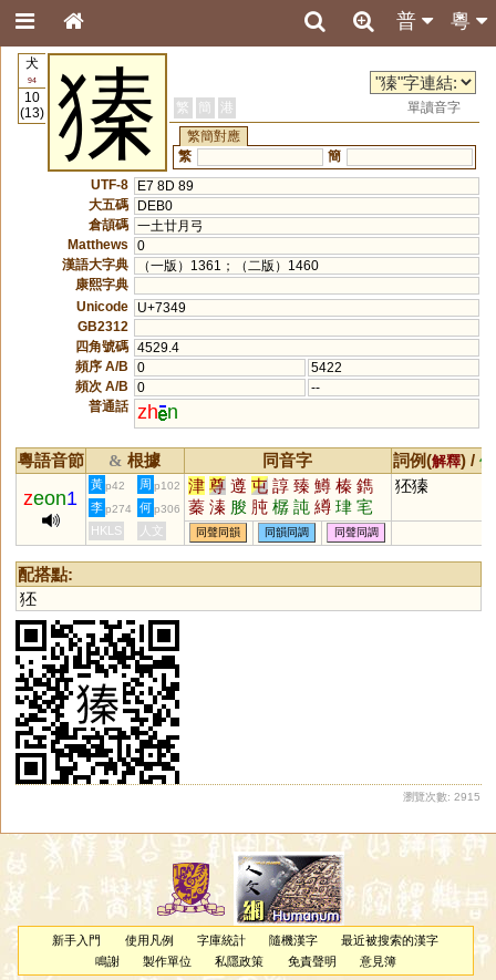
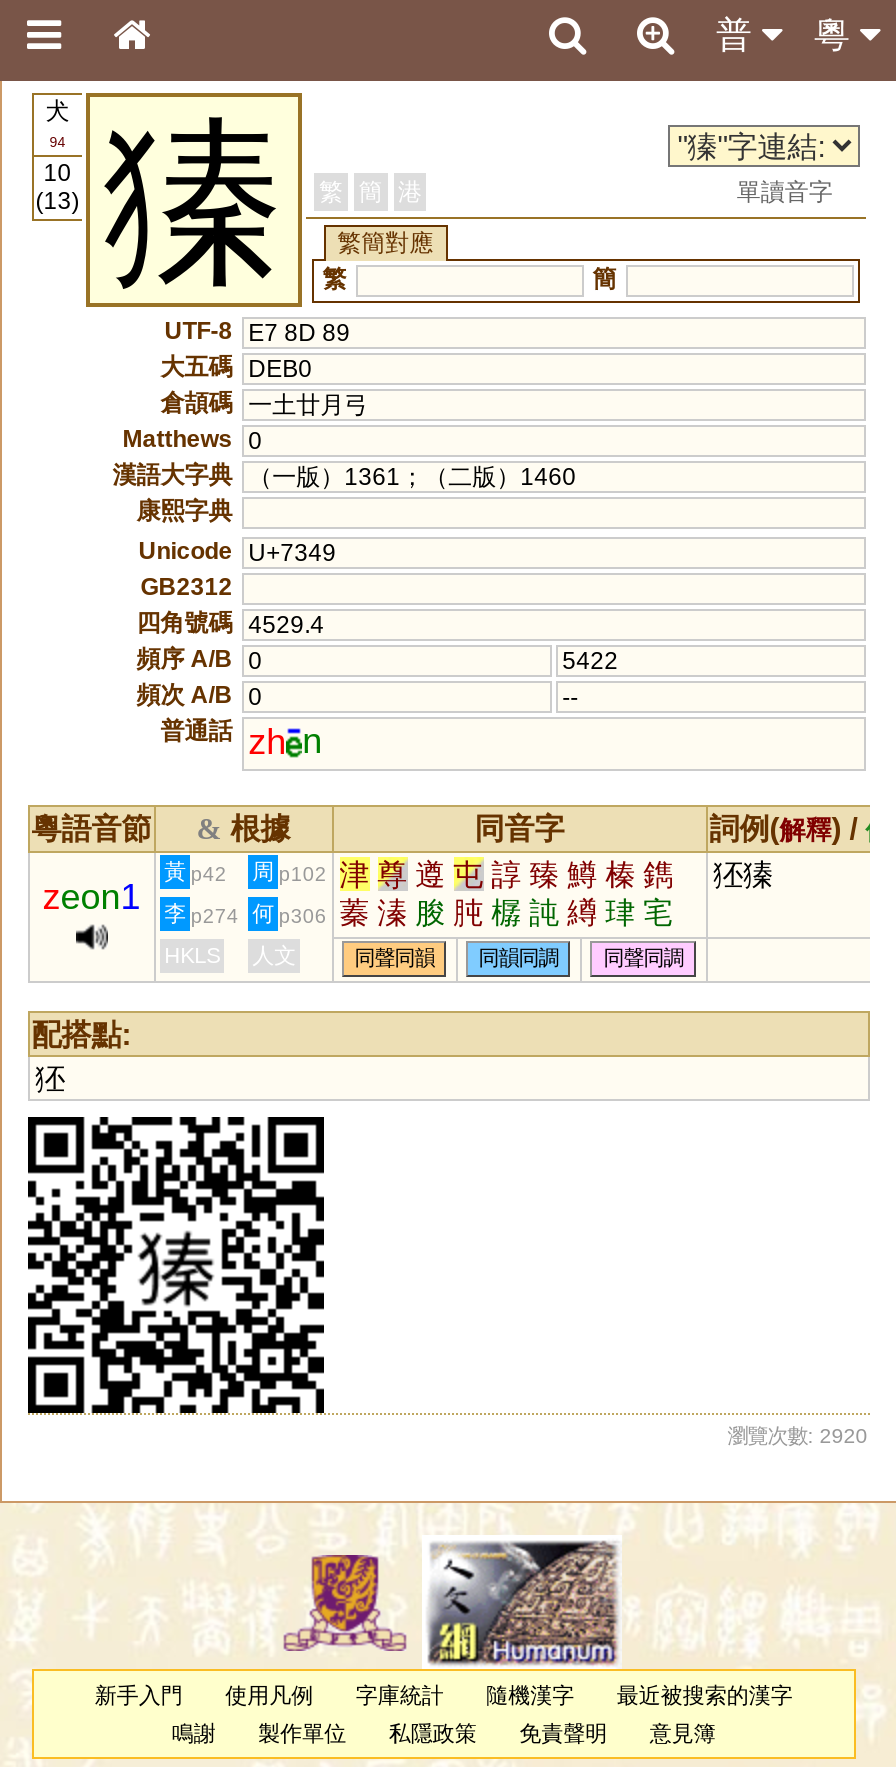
- 瀏覽次數: 2915
+ 瀏覽次數: 2920
